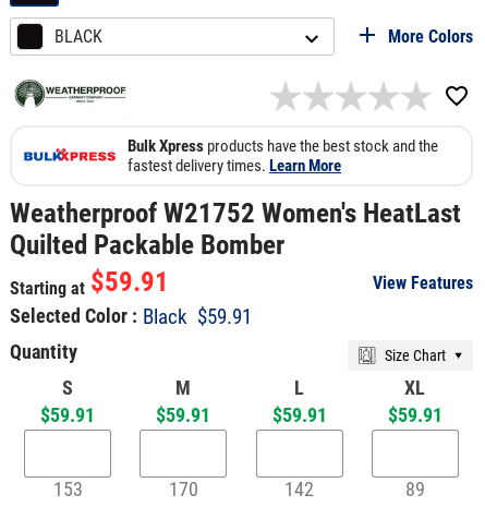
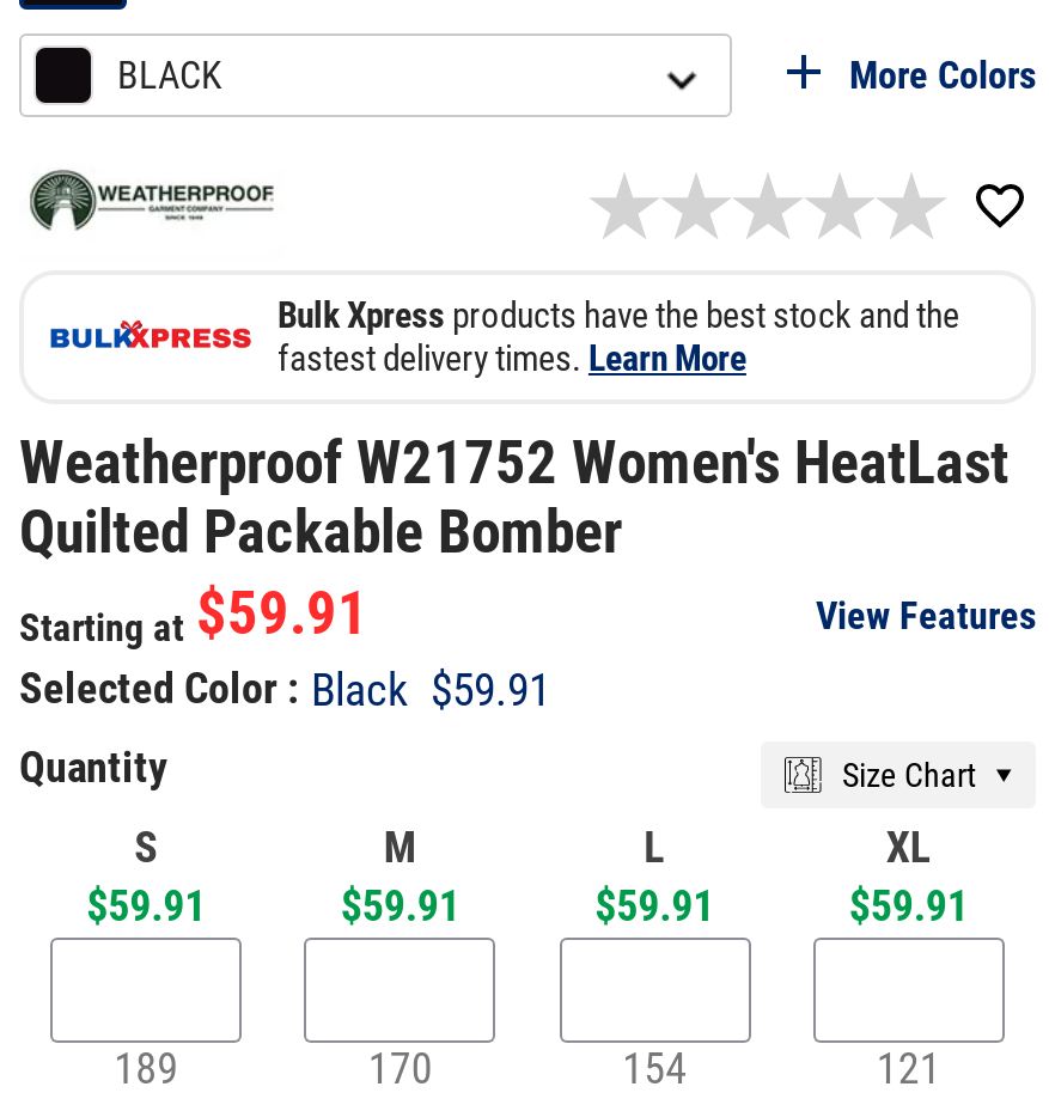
- 153
+ 189

- 142
+ 154

- 89
+ 121
